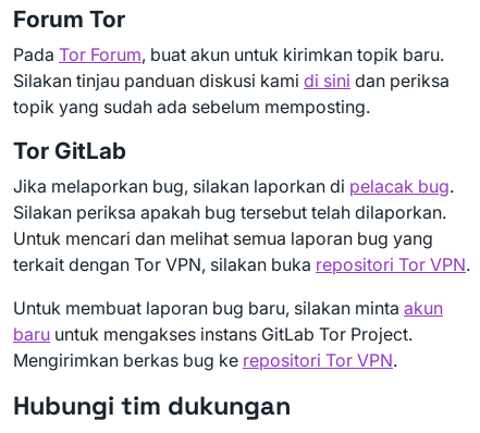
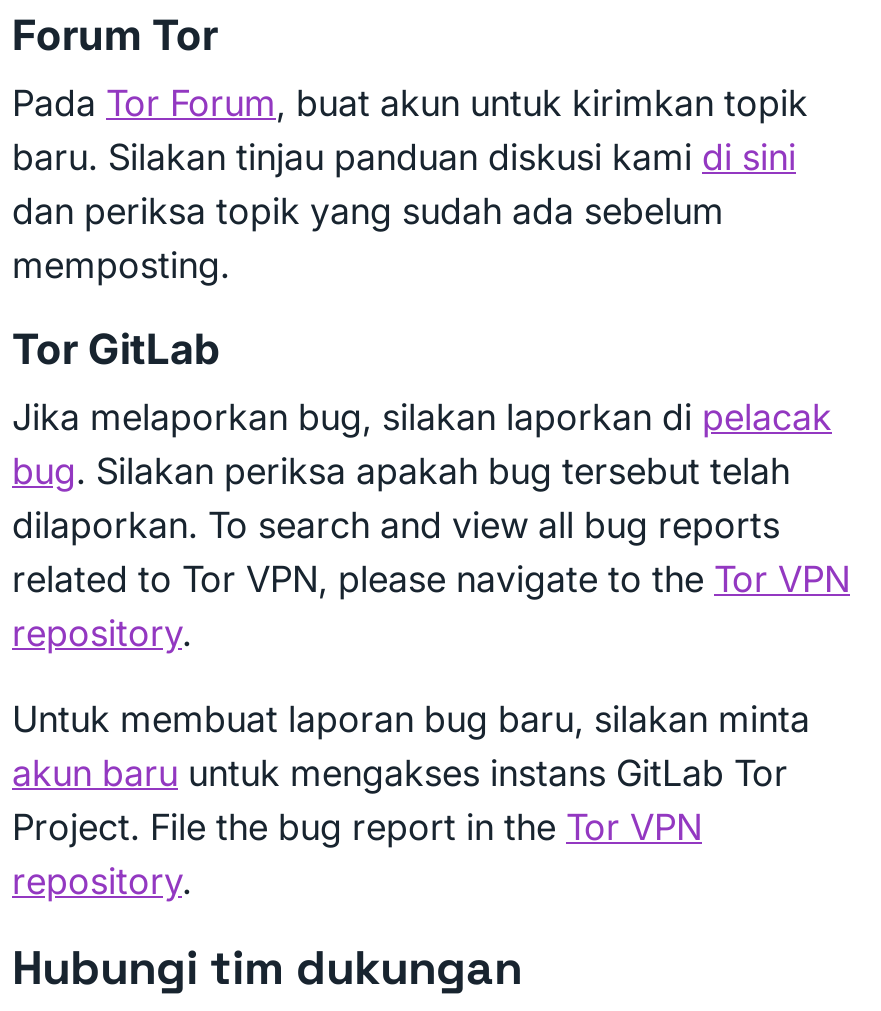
- Jika melaporkan bug, silakan laporkan di pelacak bug.
- Silakan periksa apakah bug tersebut telah dilaporkan.
- Untuk mencari dan melihat semua laporan bug yang
- terkait dengan Tor VPN, silakan buka repositori Tor VPN.
+ Jika melaporkan bug, silakan laporkan di pelacak
+ bug. Silakan periksa apakah bug tersebut telah
+ dilaporkan. To search and view all bug reports
+ related to Tor VPN, please navigate to the Tor VPN
+ repository.

- Untuk membuat laporan bug baru, silakan minta akun
- baru untuk mengakses instans GitLab Tor Project.
- Mengirimkan berkas bug ke repositori Tor VPN.
+ Untuk membuat laporan bug baru, silakan minta
+ akun baru untuk mengakses instans GitLab Tor
+ Project. File the bug report in the Tor VPN
+ repository.
